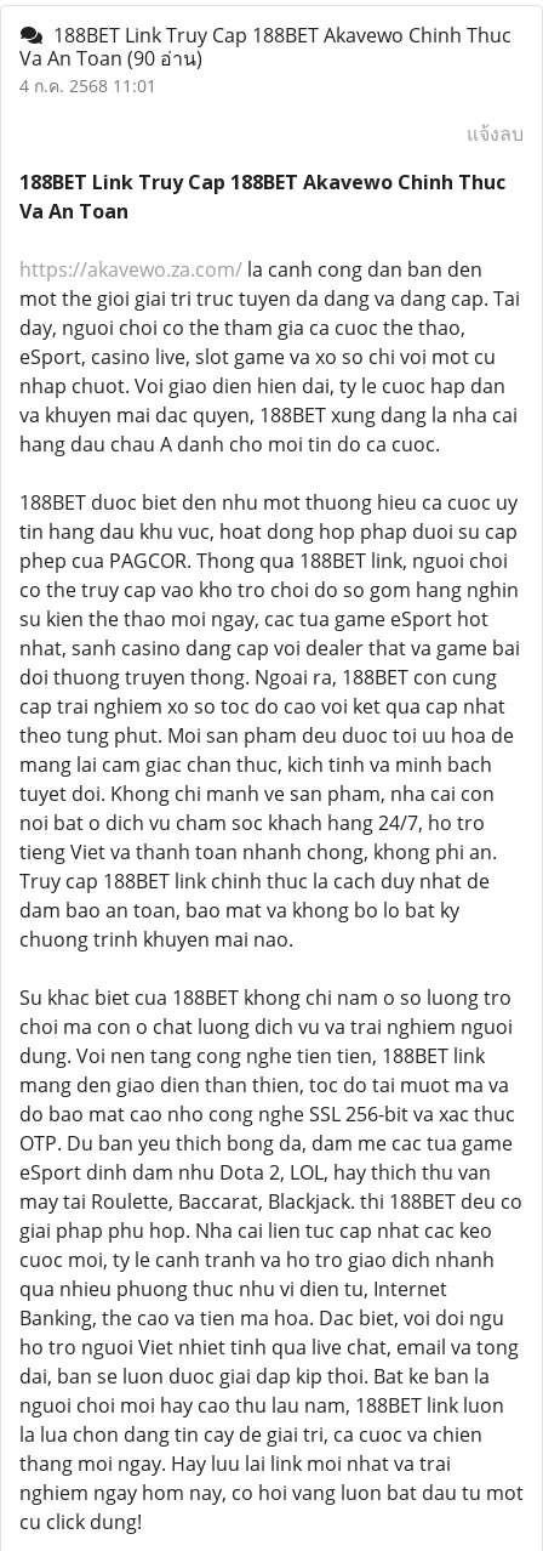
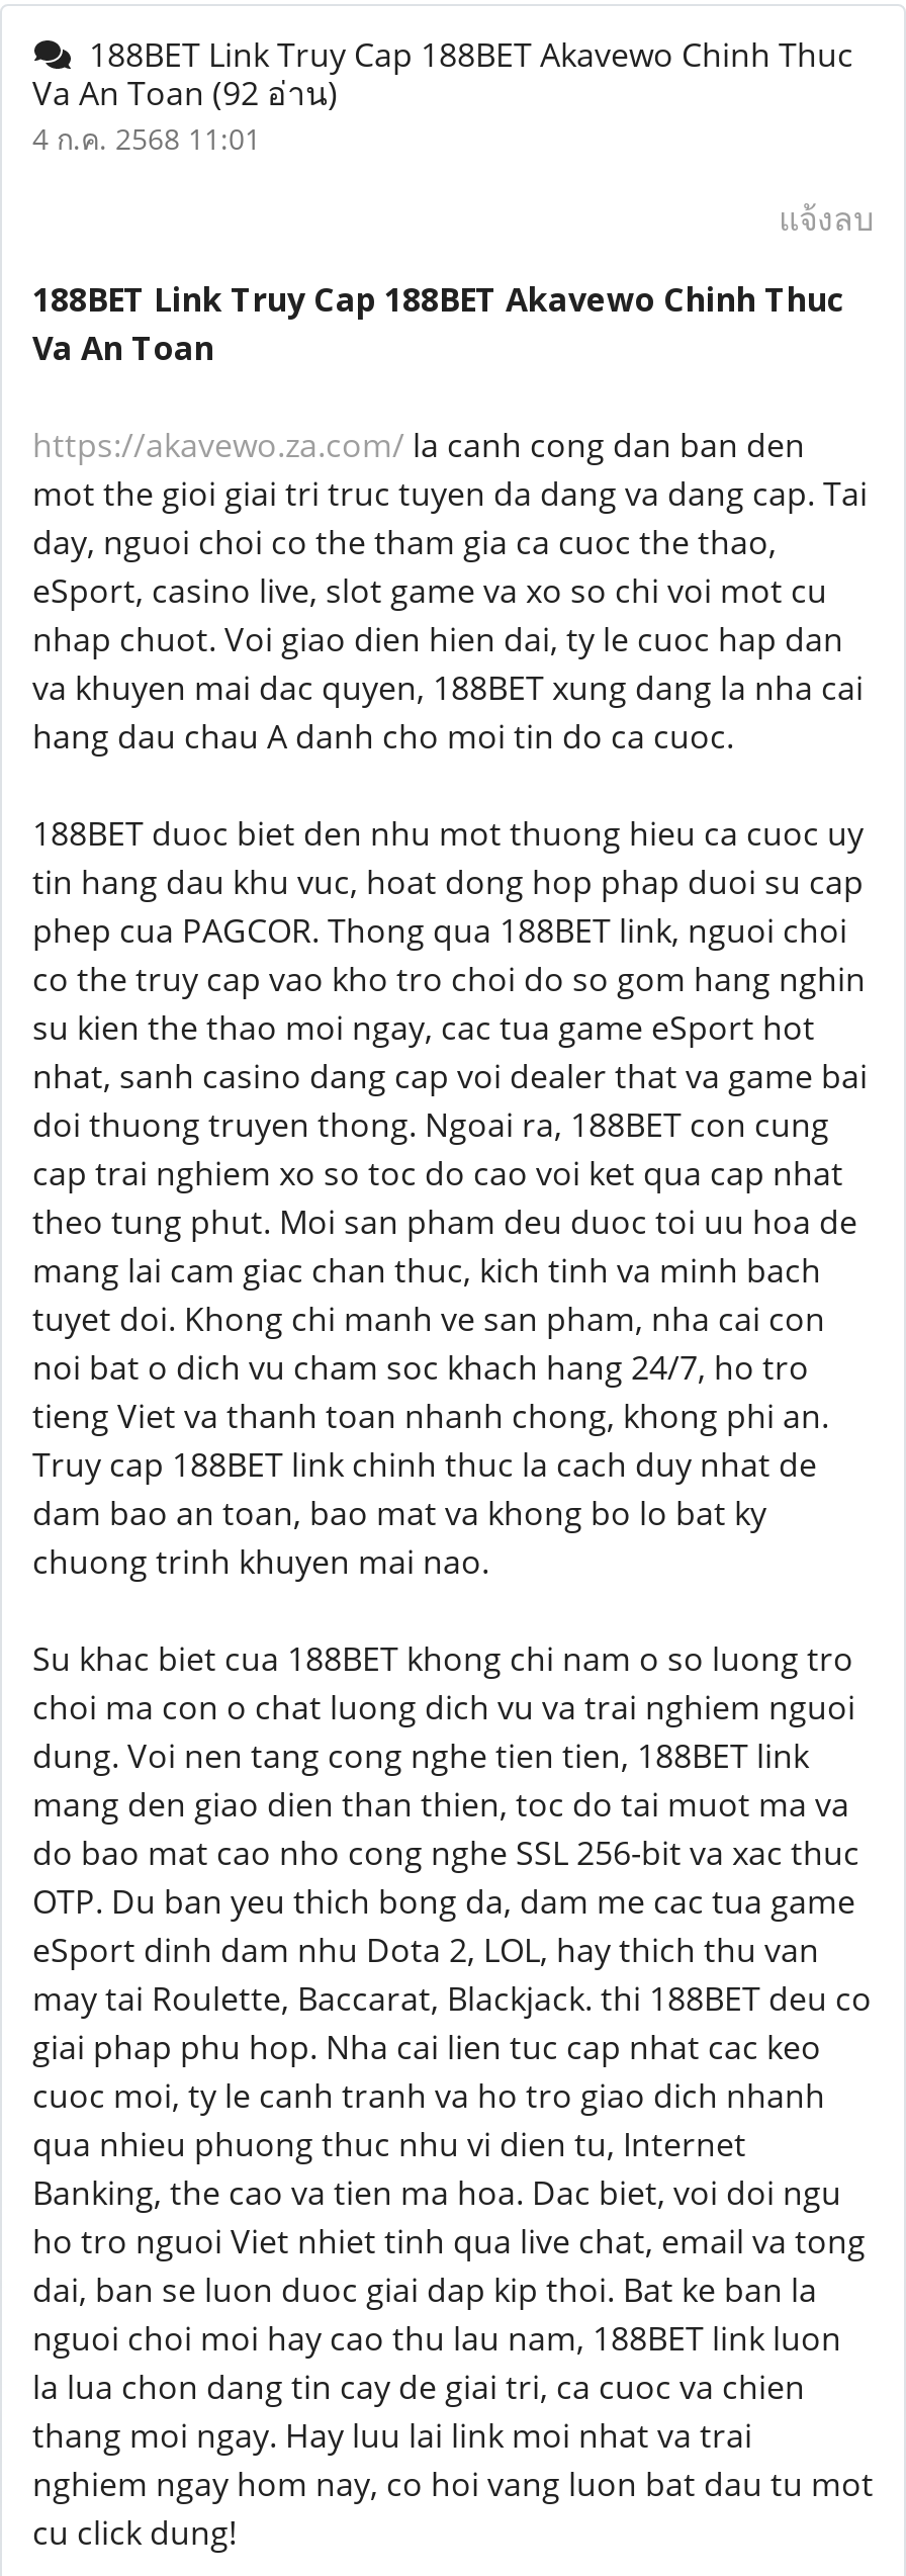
- Va An Toan (90 อ่าน)
+ Va An Toan (92 อ่าน)
